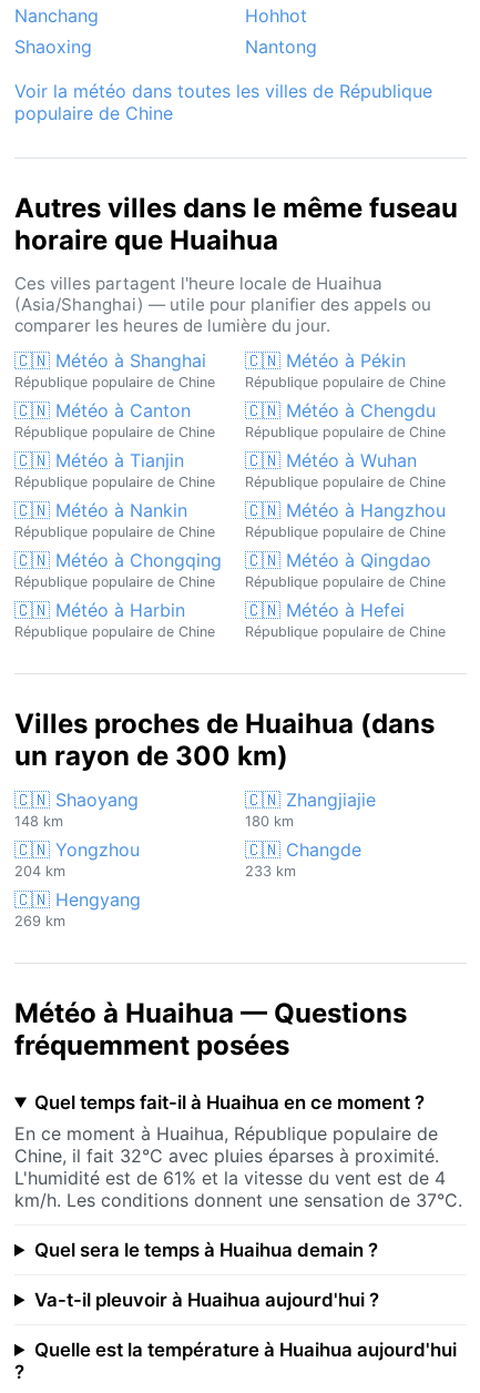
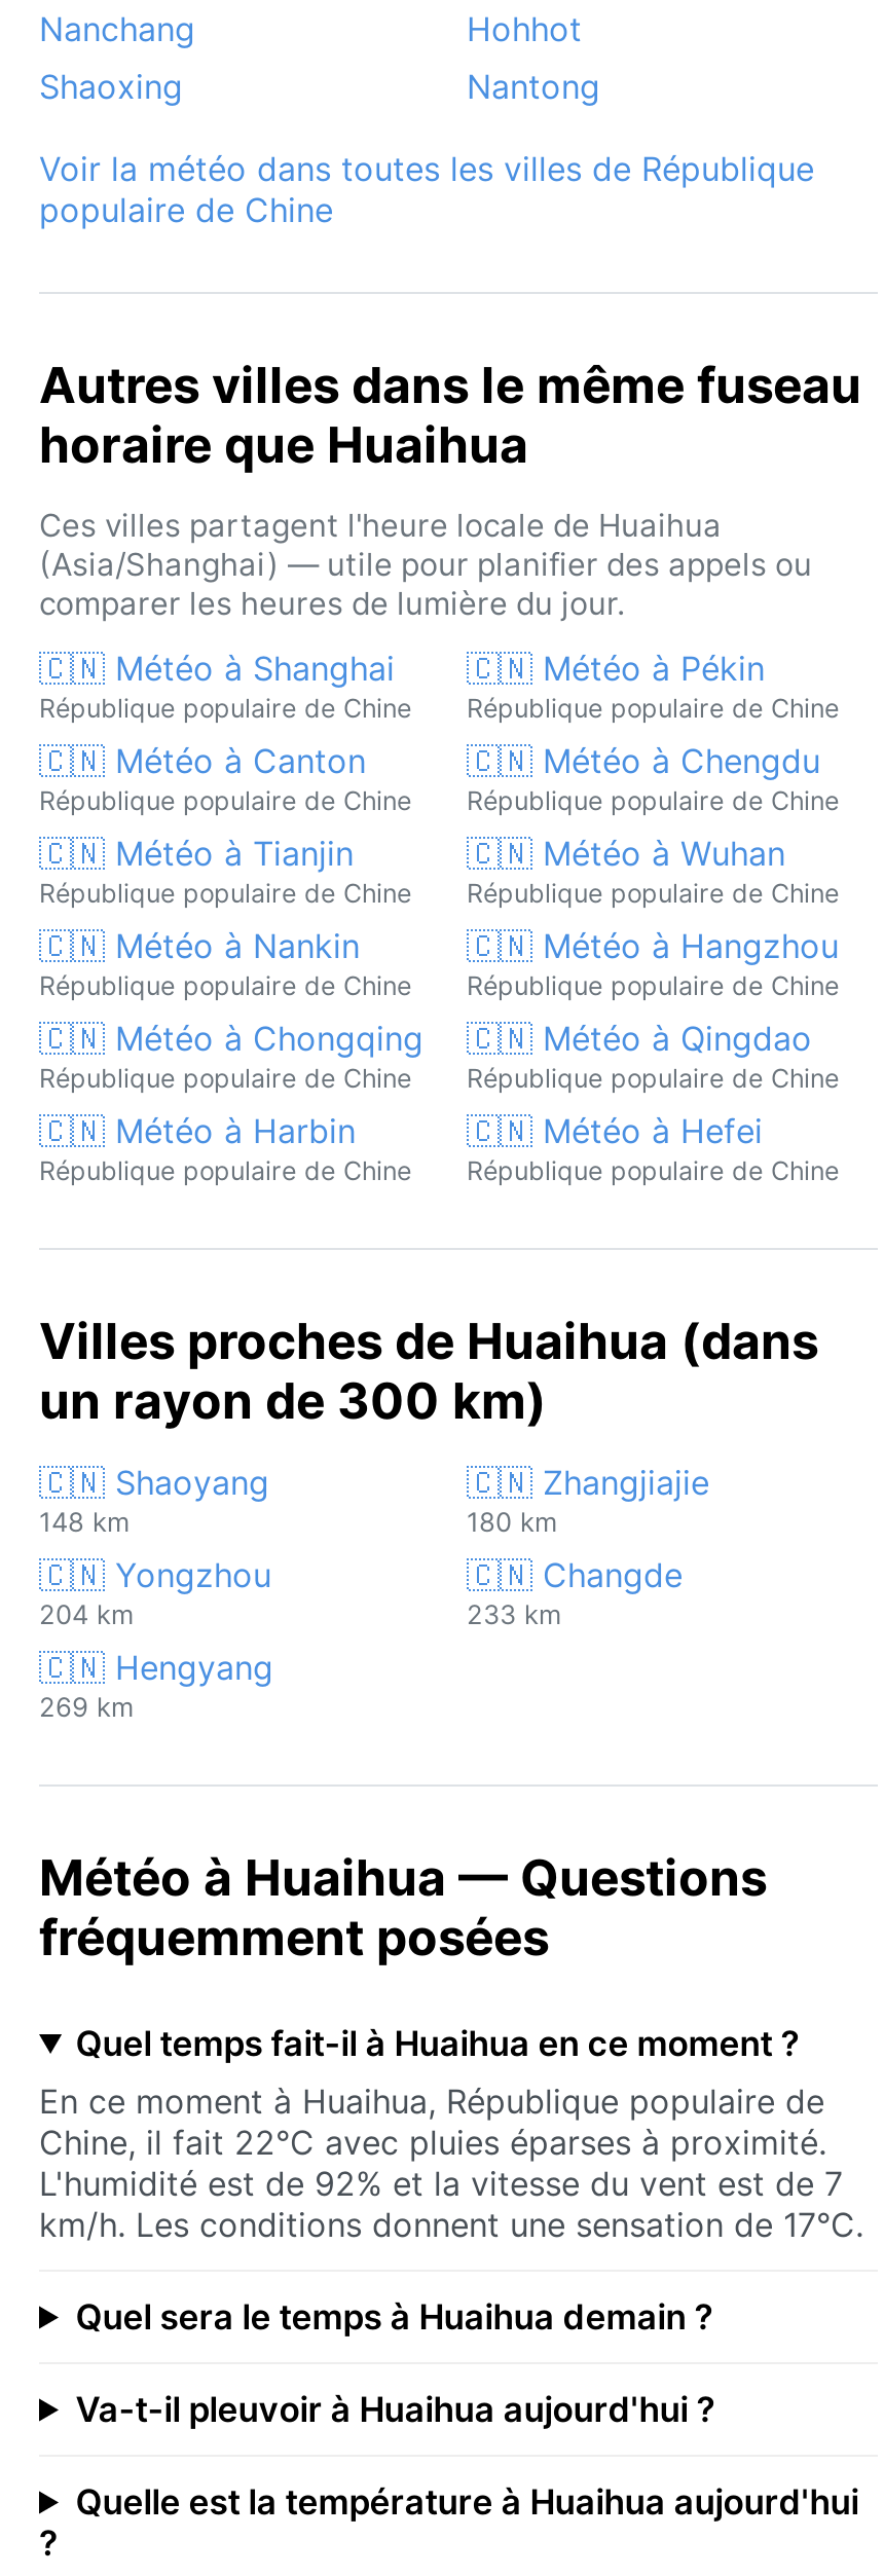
- Chine, il fait 32°C avec pluies éparses à proximité.
+ Chine, il fait 22°C avec pluies éparses à proximité.

- L'humidité est de 61% et la vitesse du vent est de 4
+ L'humidité est de 92% et la vitesse du vent est de 7

- km/h. Les conditions donnent une sensation de 37°C.
+ km/h. Les conditions donnent une sensation de 17°C.
